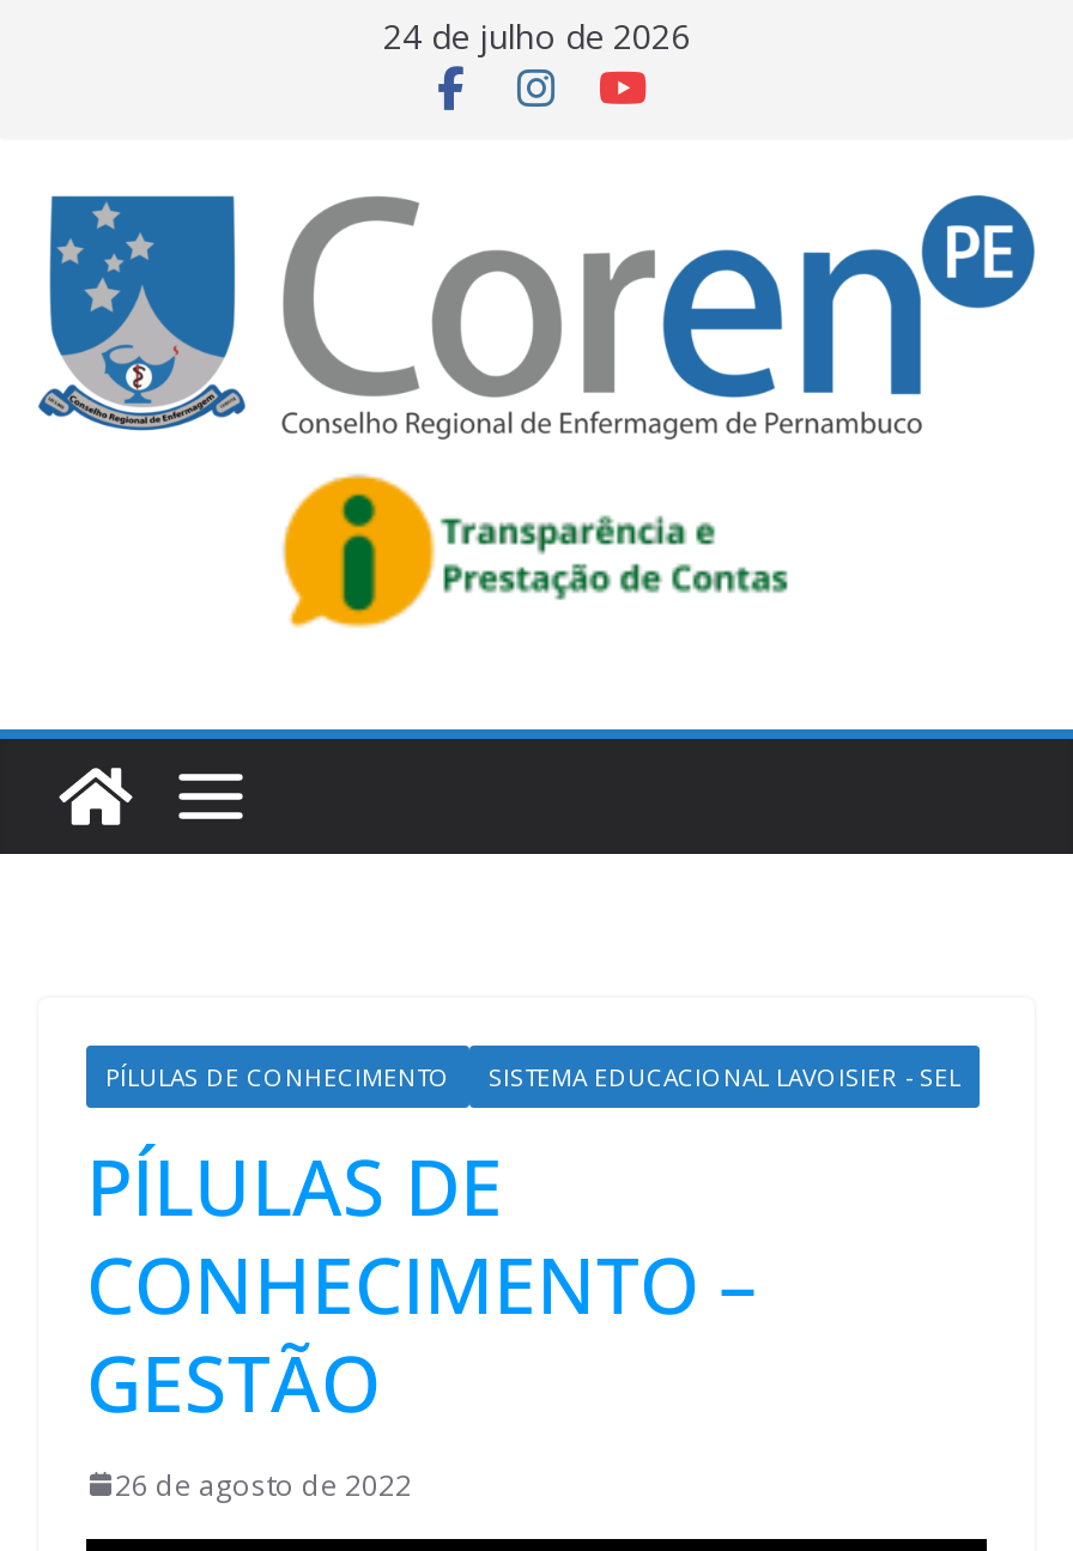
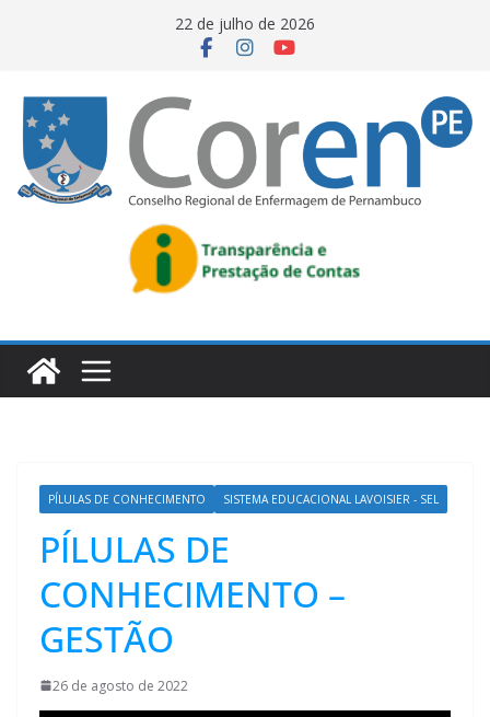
- 24 de julho de 2026
+ 22 de julho de 2026
